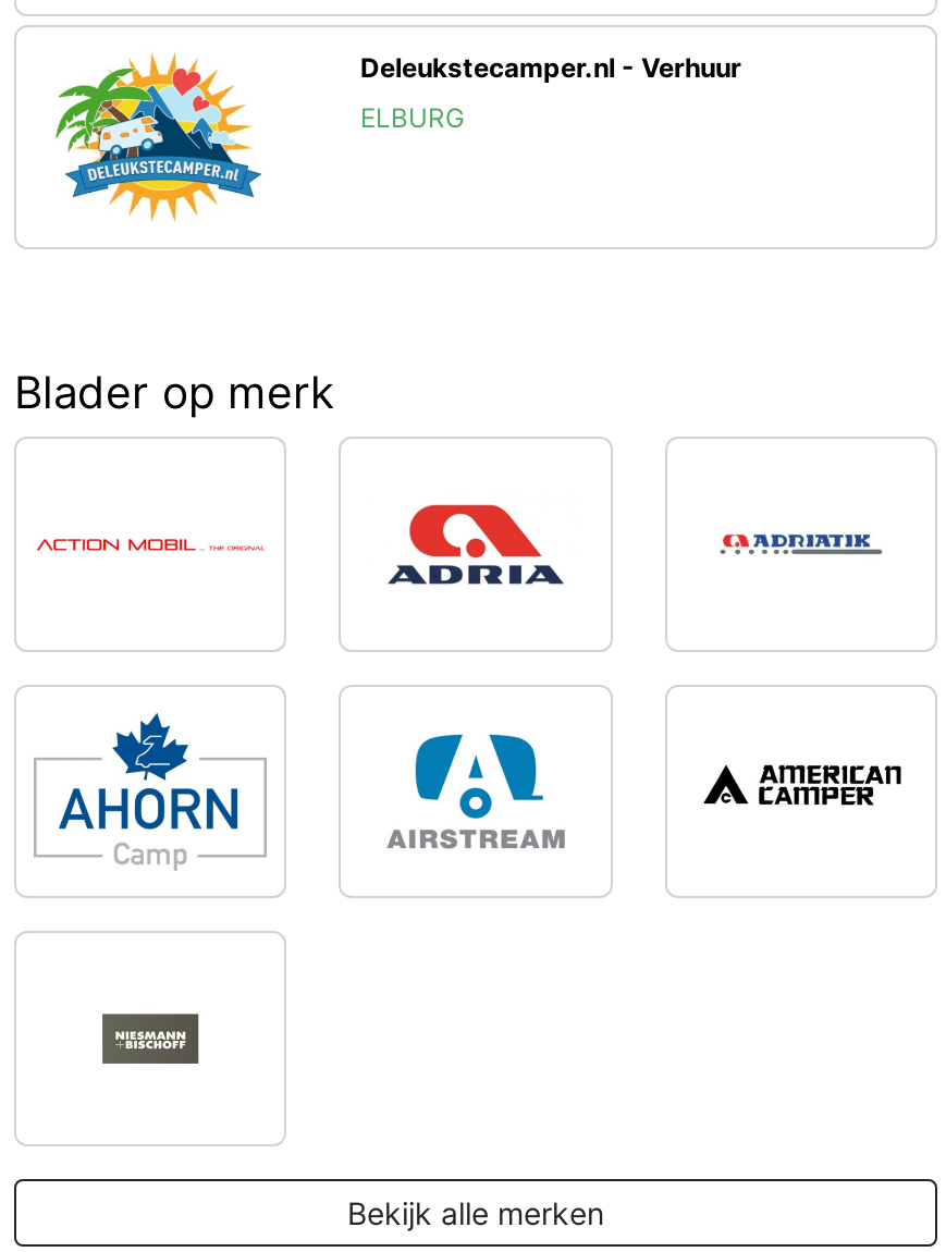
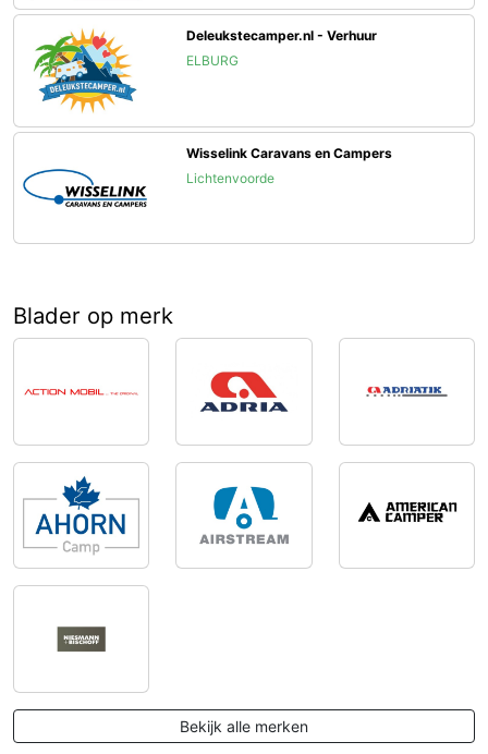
+ [image]
+ Wisselink Caravans en Campers
+ Lichtenvoorde
